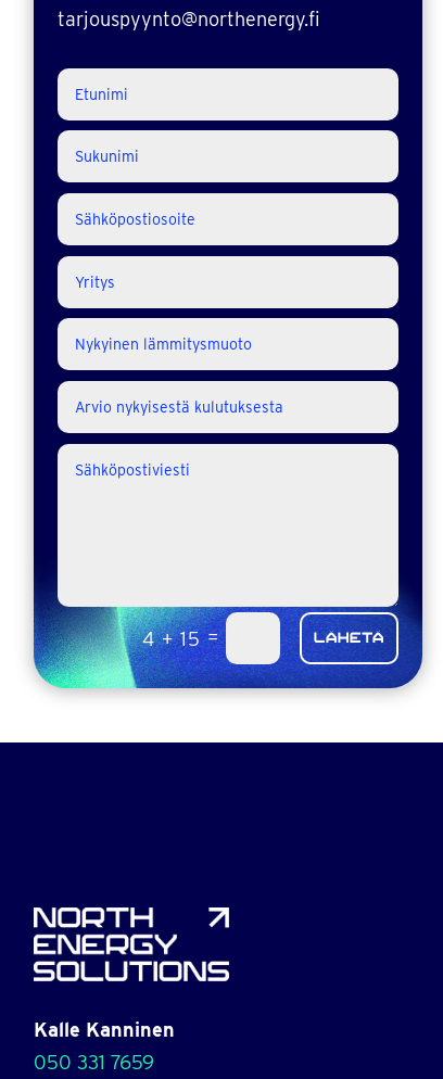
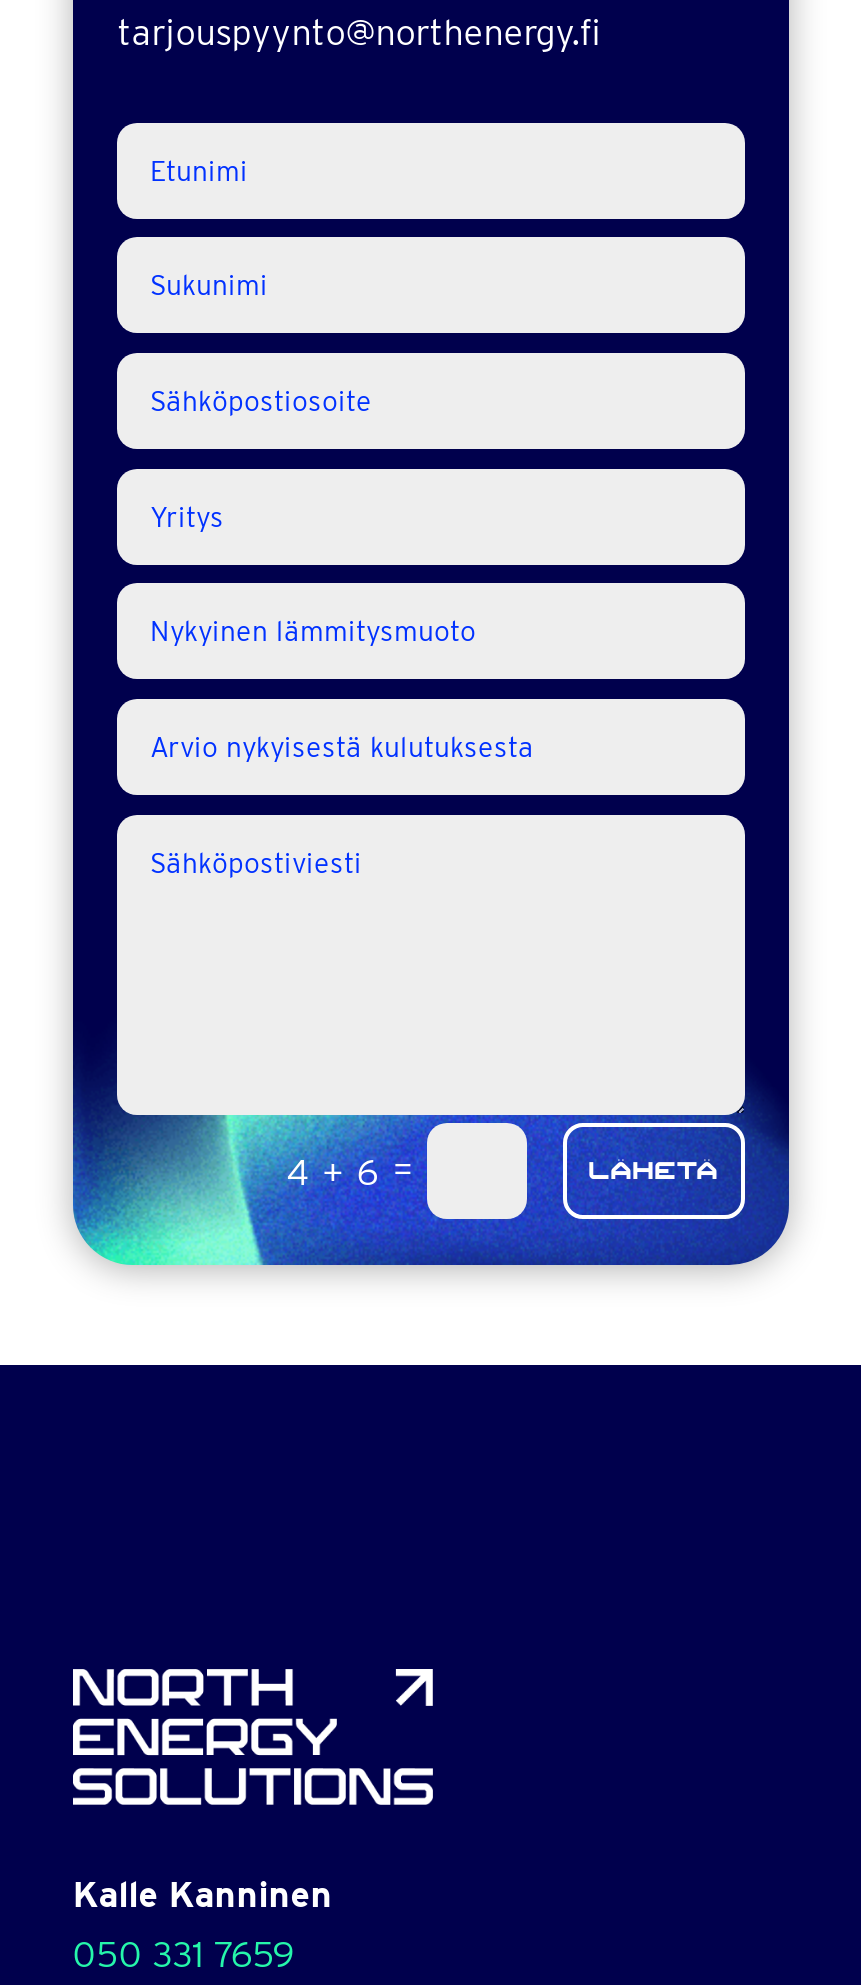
- 4 + 15 =
+ 4 + 6 =
